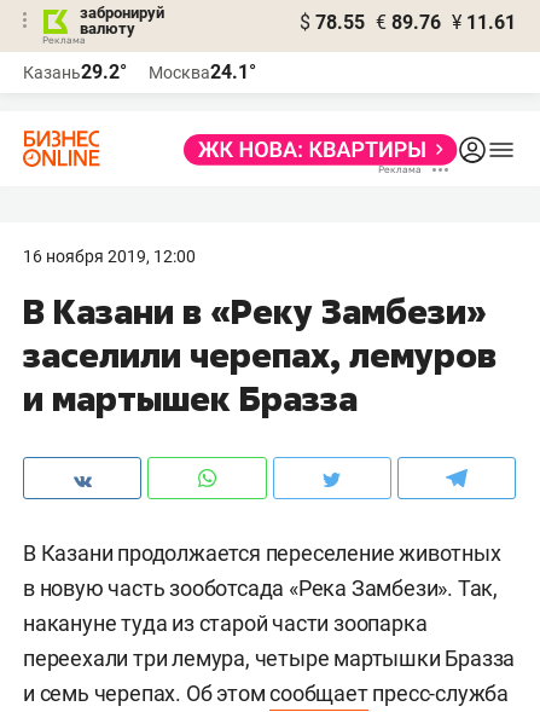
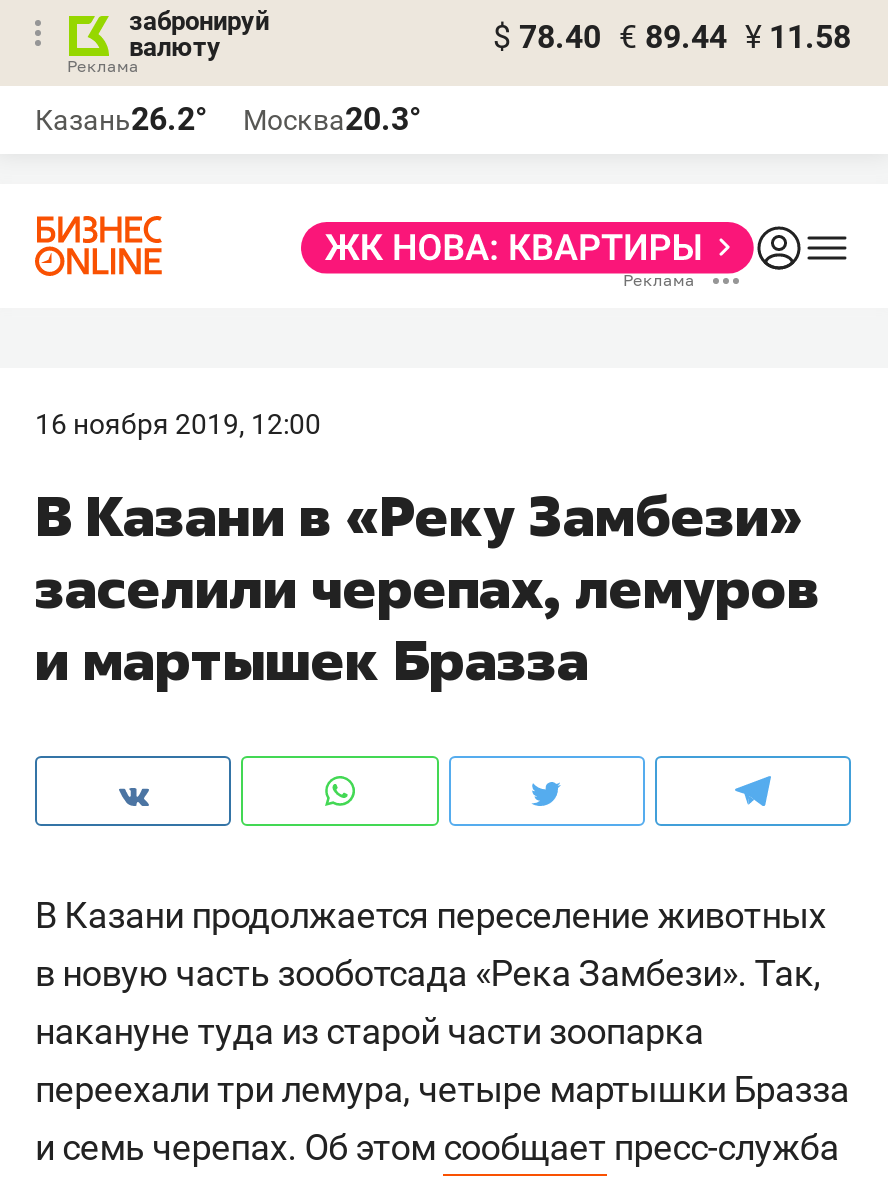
- $ 78.55 € 89.76 ¥ 11.61
+ $ 78.40 € 89.44 ¥ 11.58

- Казань29.2°
+ Казань26.2°

- Москва24.1°
+ Москва20.3°
